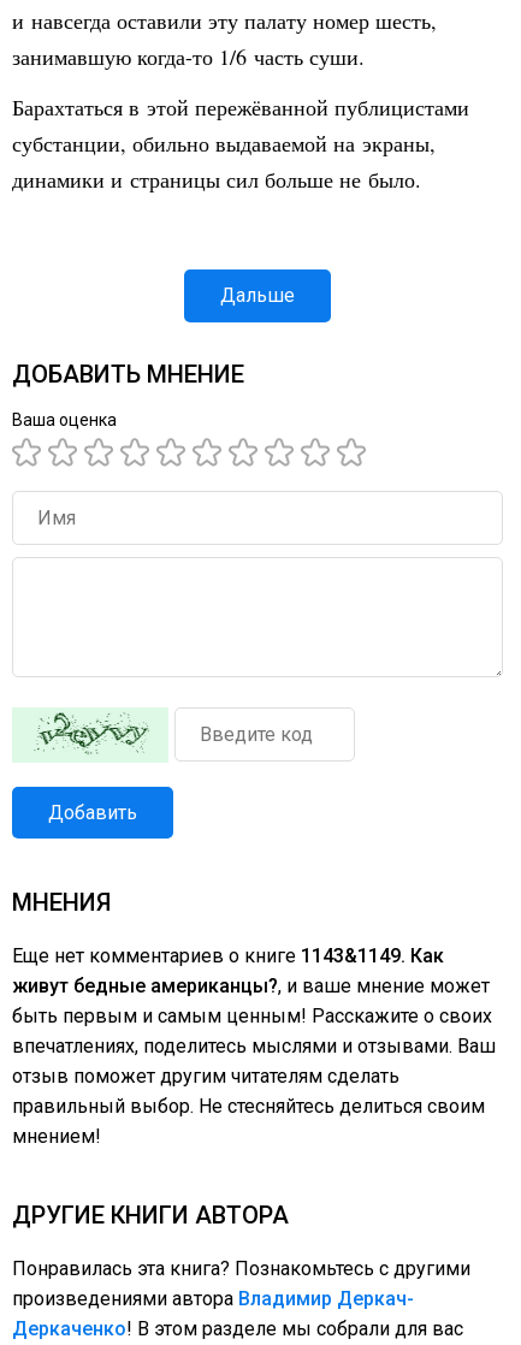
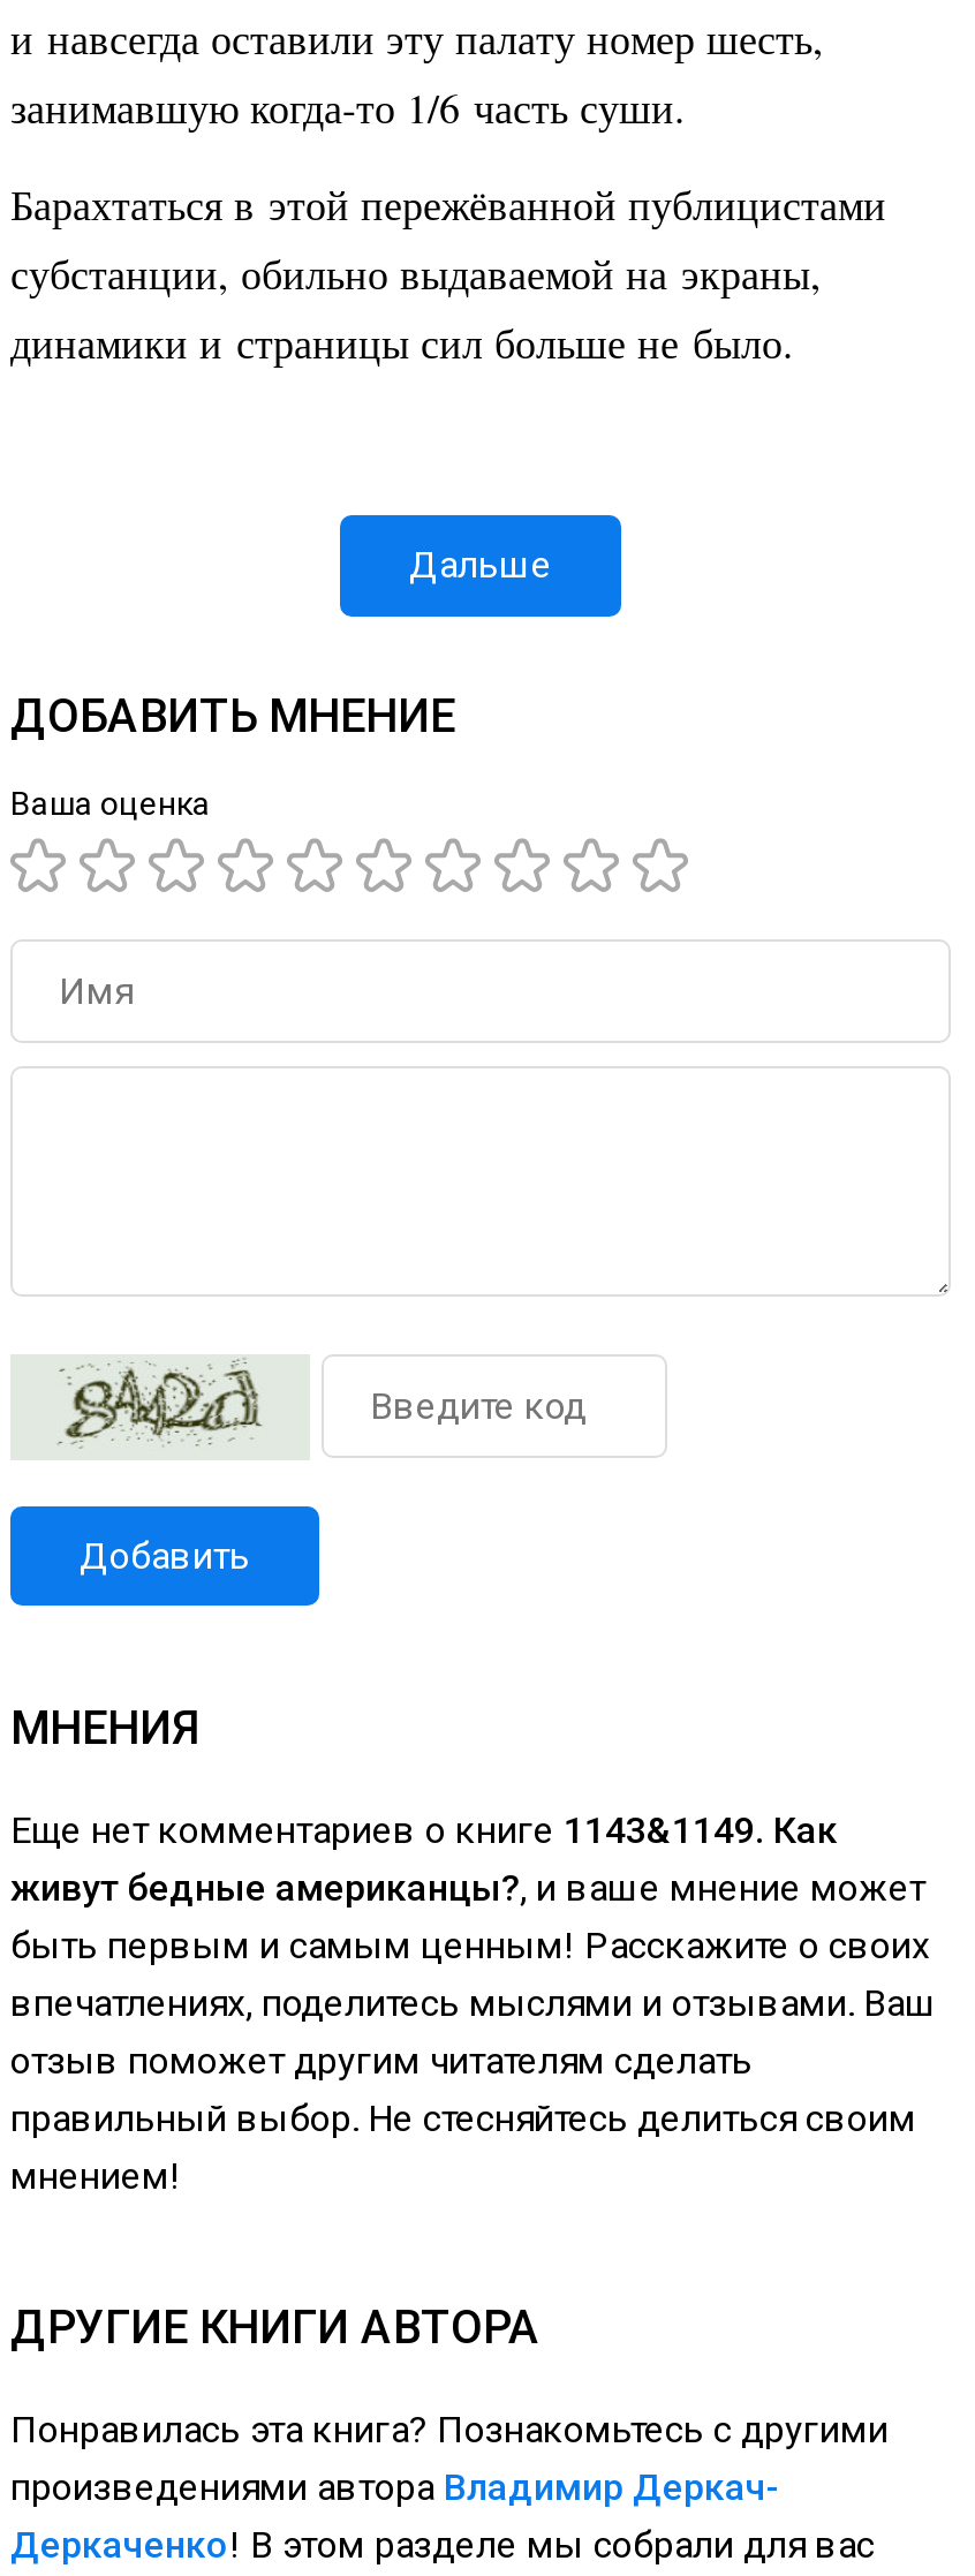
- [image]
+ [image]
